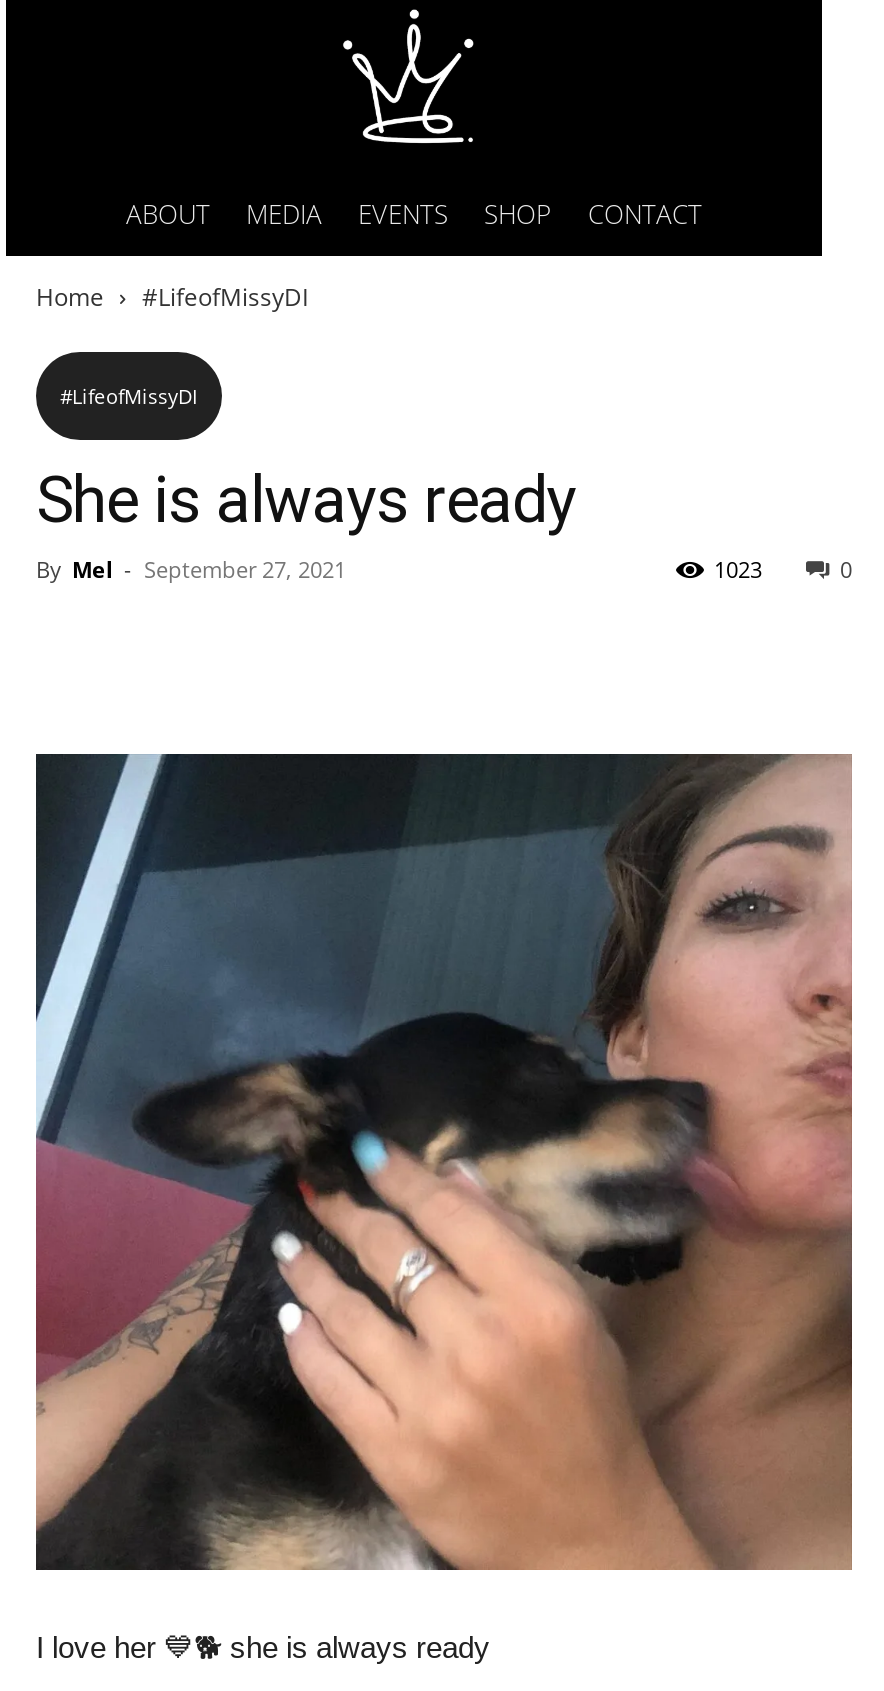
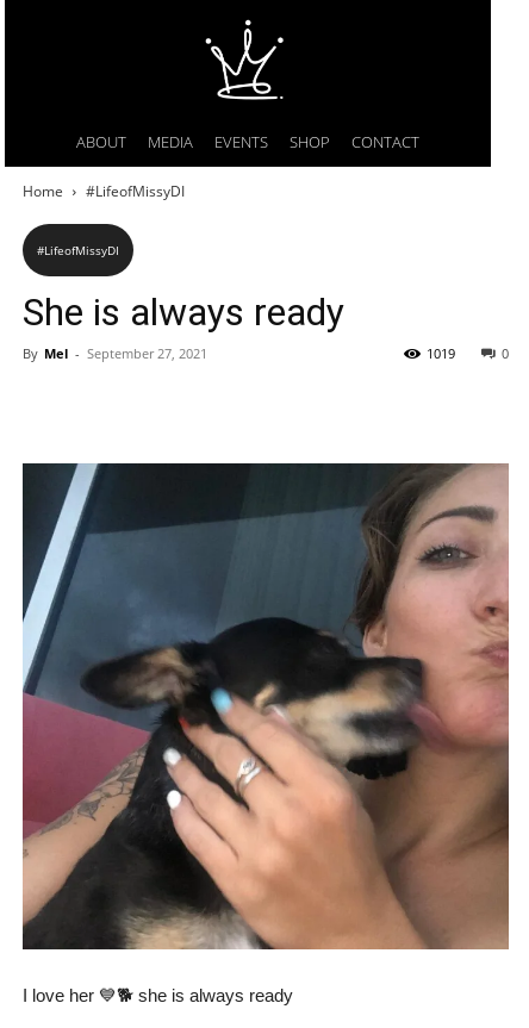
- 1023
+ 1019
